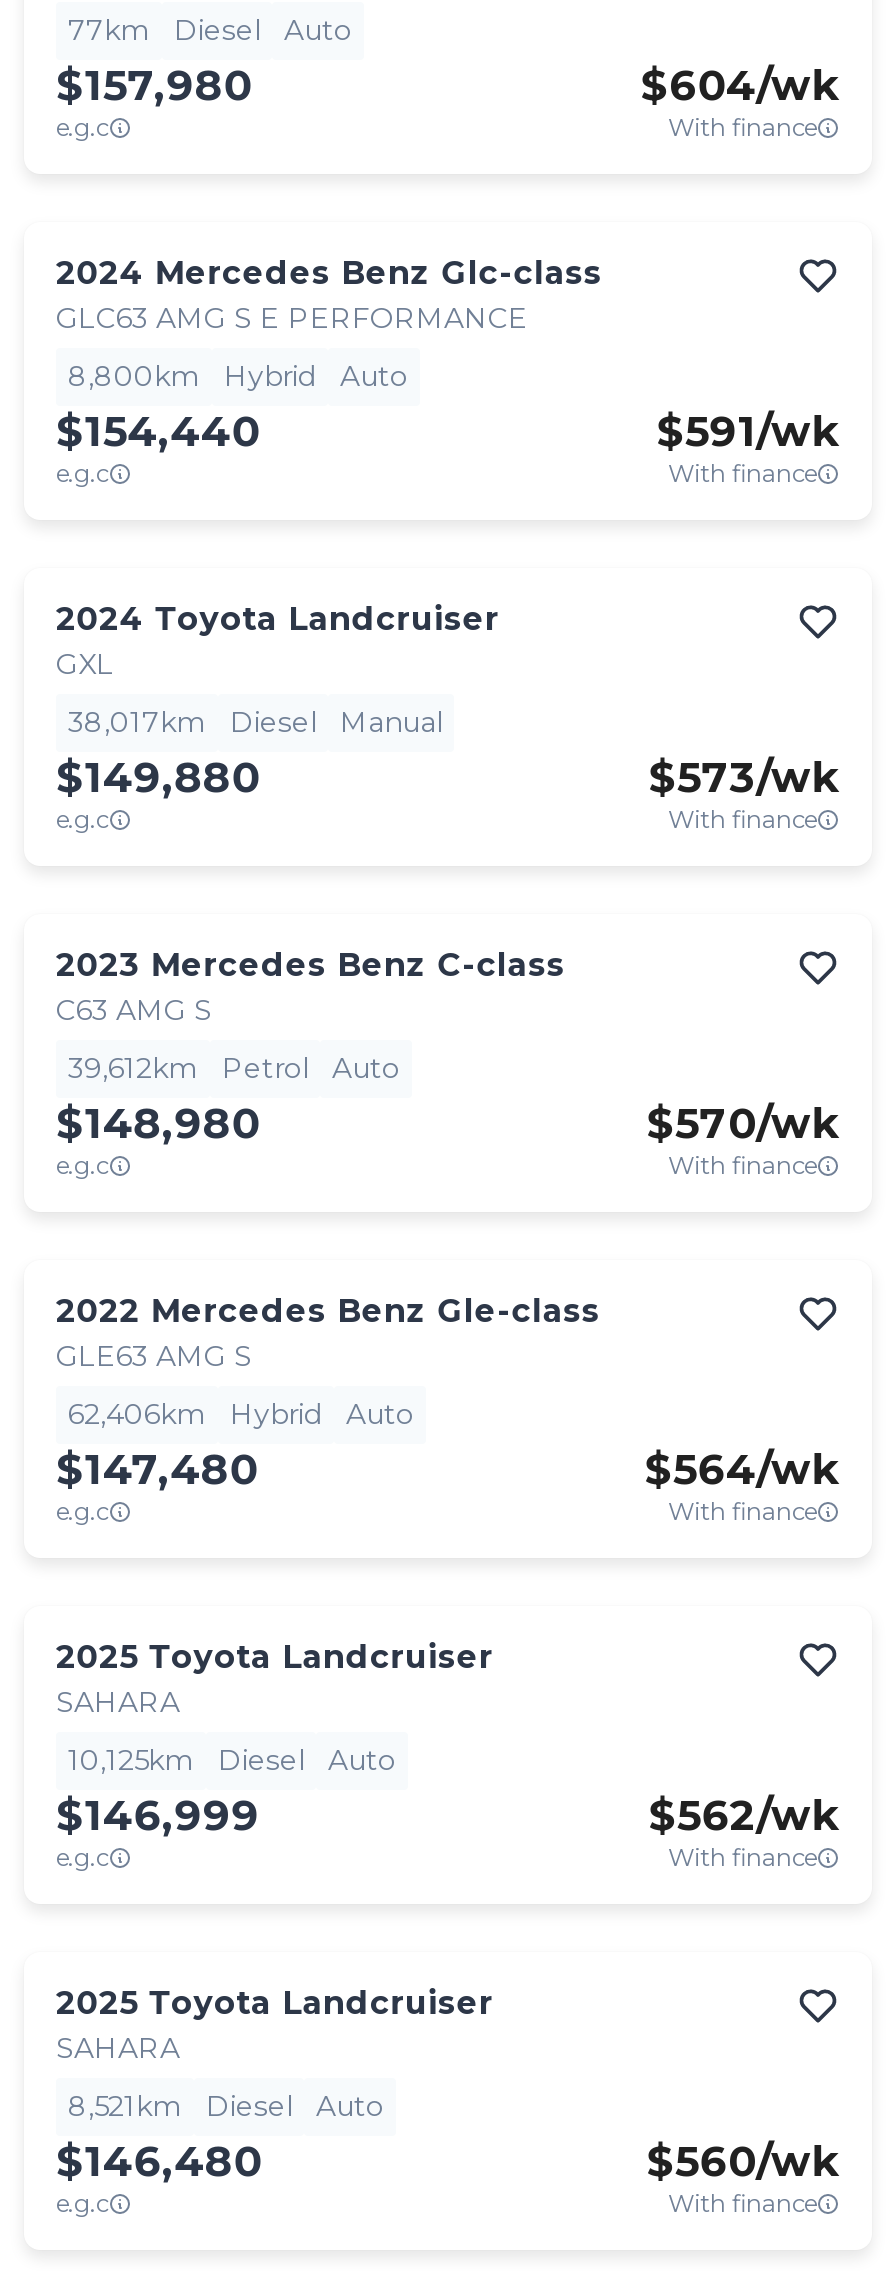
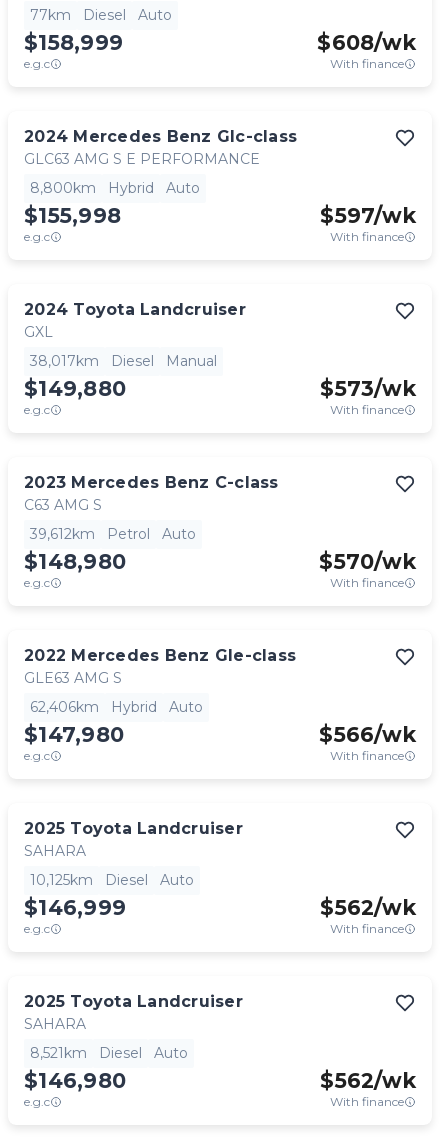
- $157,980
+ $158,999

- $604/wk
+ $608/wk

- $154,440
+ $155,998

- $591/wk
+ $597/wk

- $147,480
+ $147,980

- $564/wk
+ $566/wk

- $146,480
+ $146,980

- $560/wk
+ $562/wk
